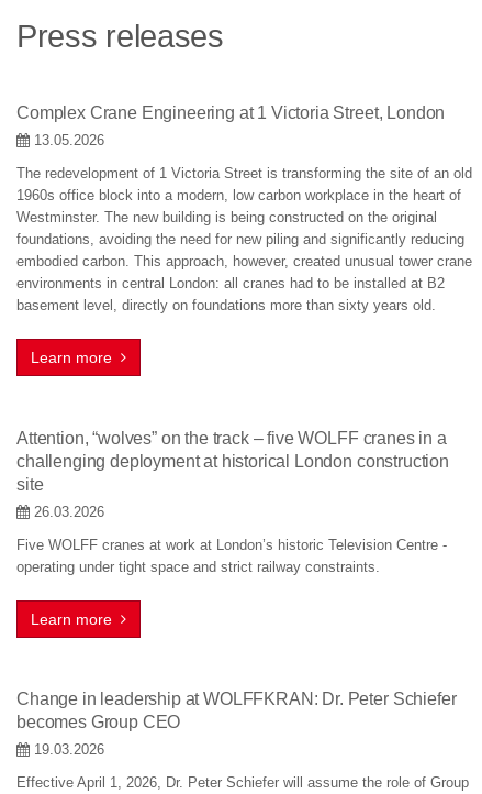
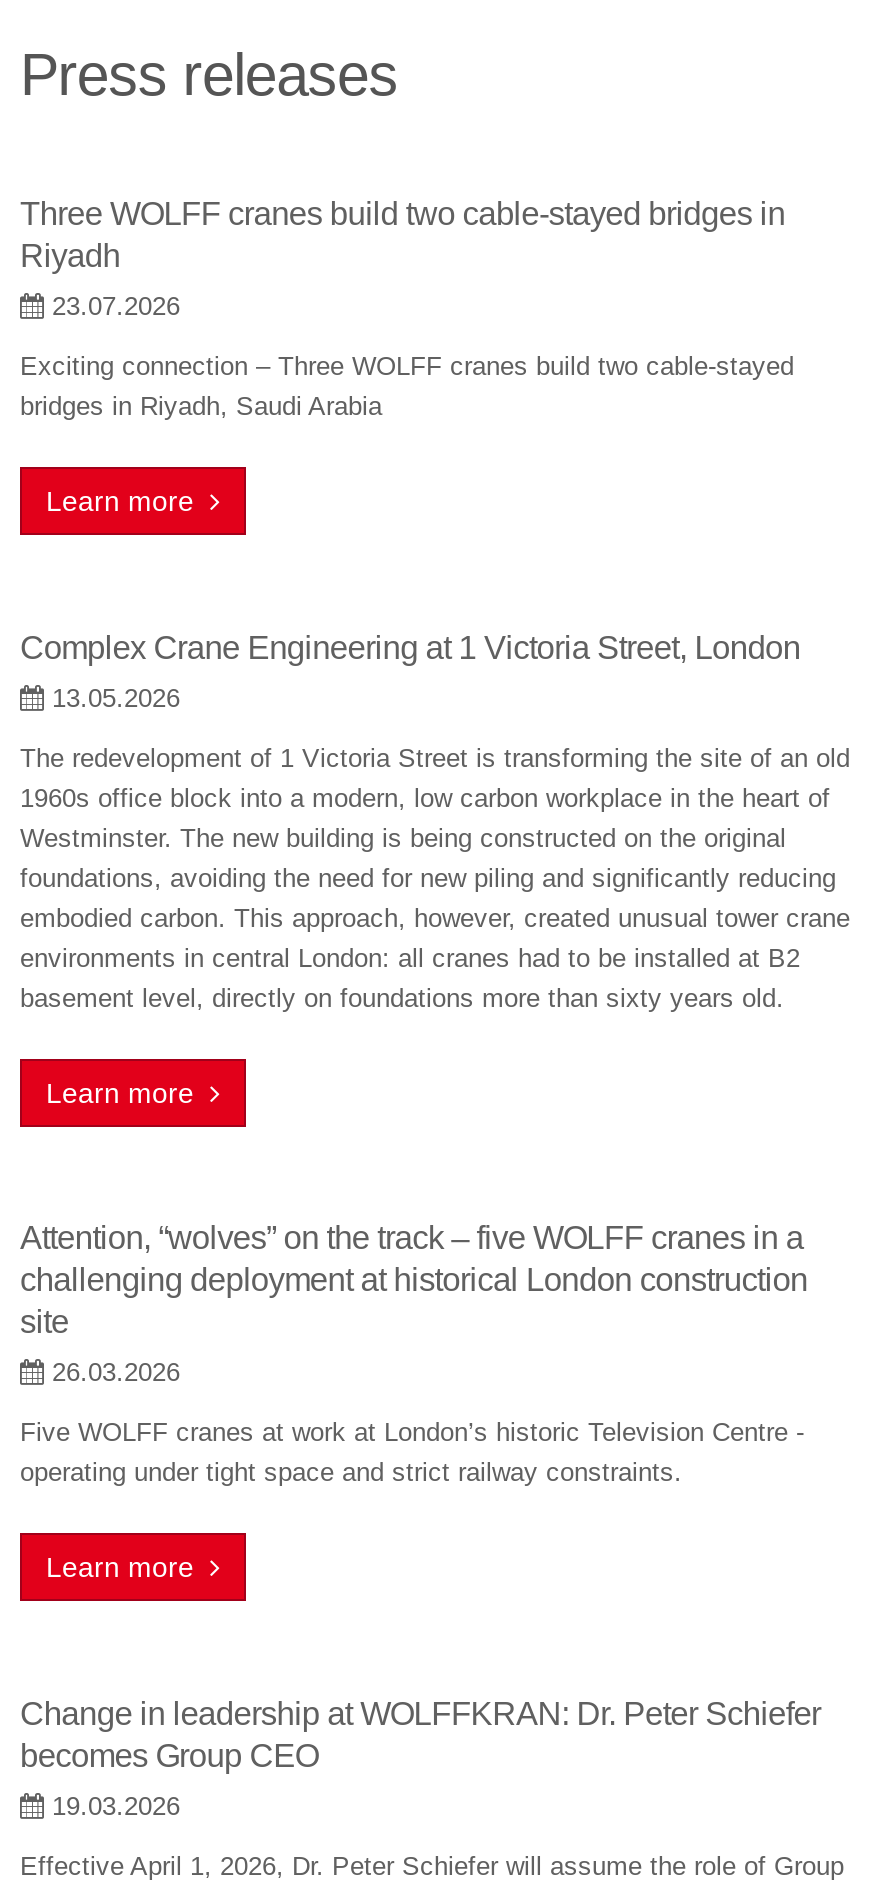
+ Three WOLFF cranes build two cable-stayed bridges in
+ Riyadh
+ 23.07.2026
+ Exciting connection – Three WOLFF cranes build two cable-stayed
+ bridges in Riyadh, Saudi Arabia
+ Learn more
